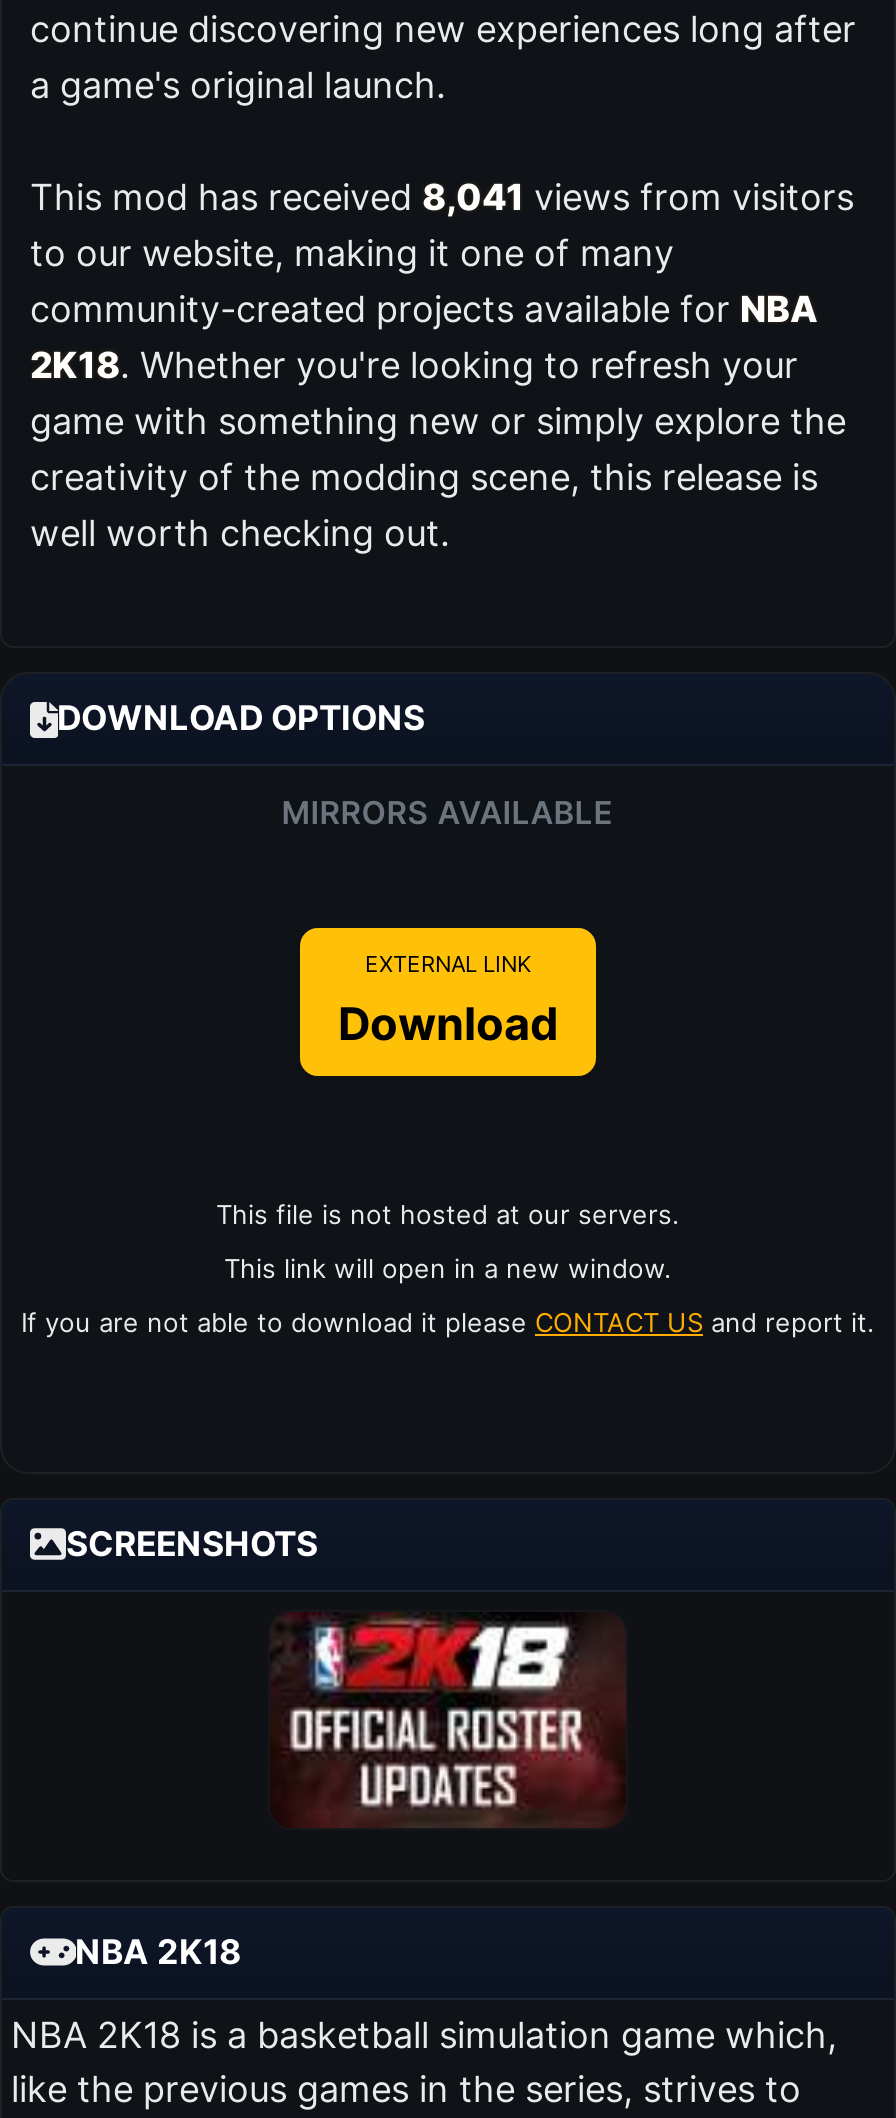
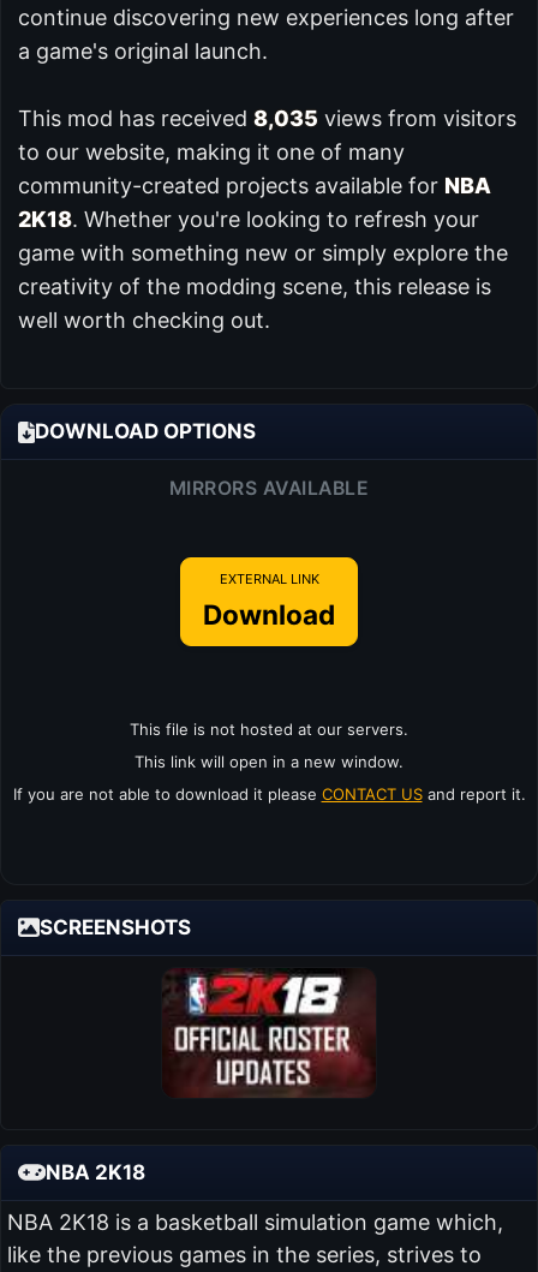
- This mod has received 8,041 views from visitors
+ This mod has received 8,035 views from visitors
